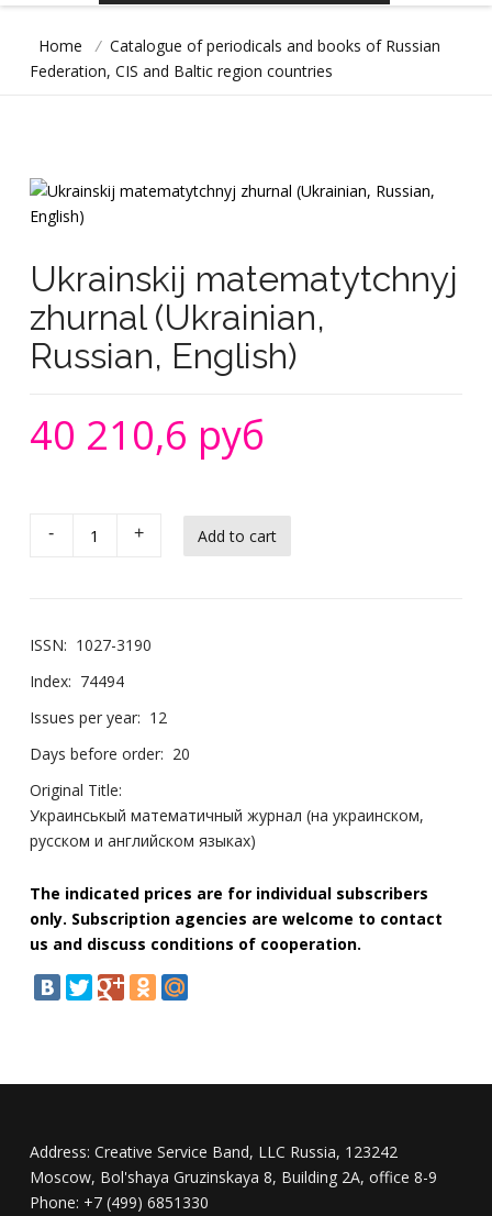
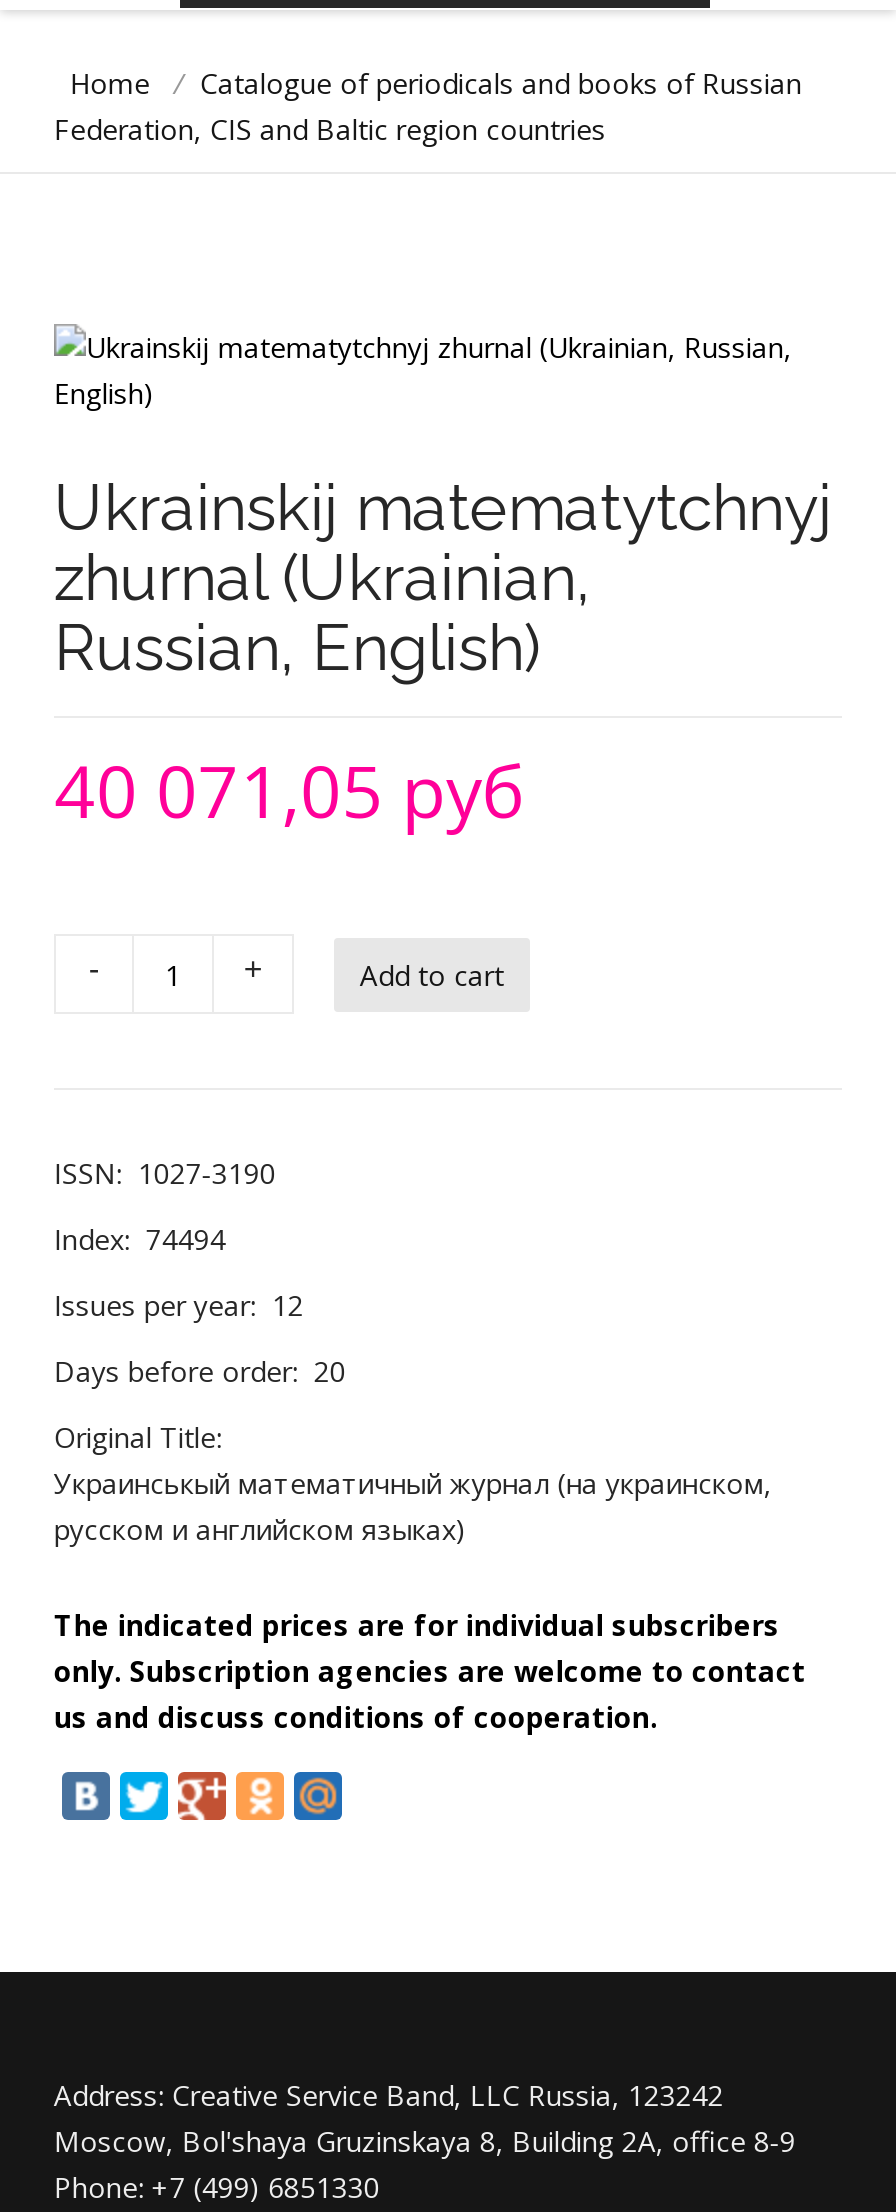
- 40 210,6 руб
+ 40 071,05 руб
